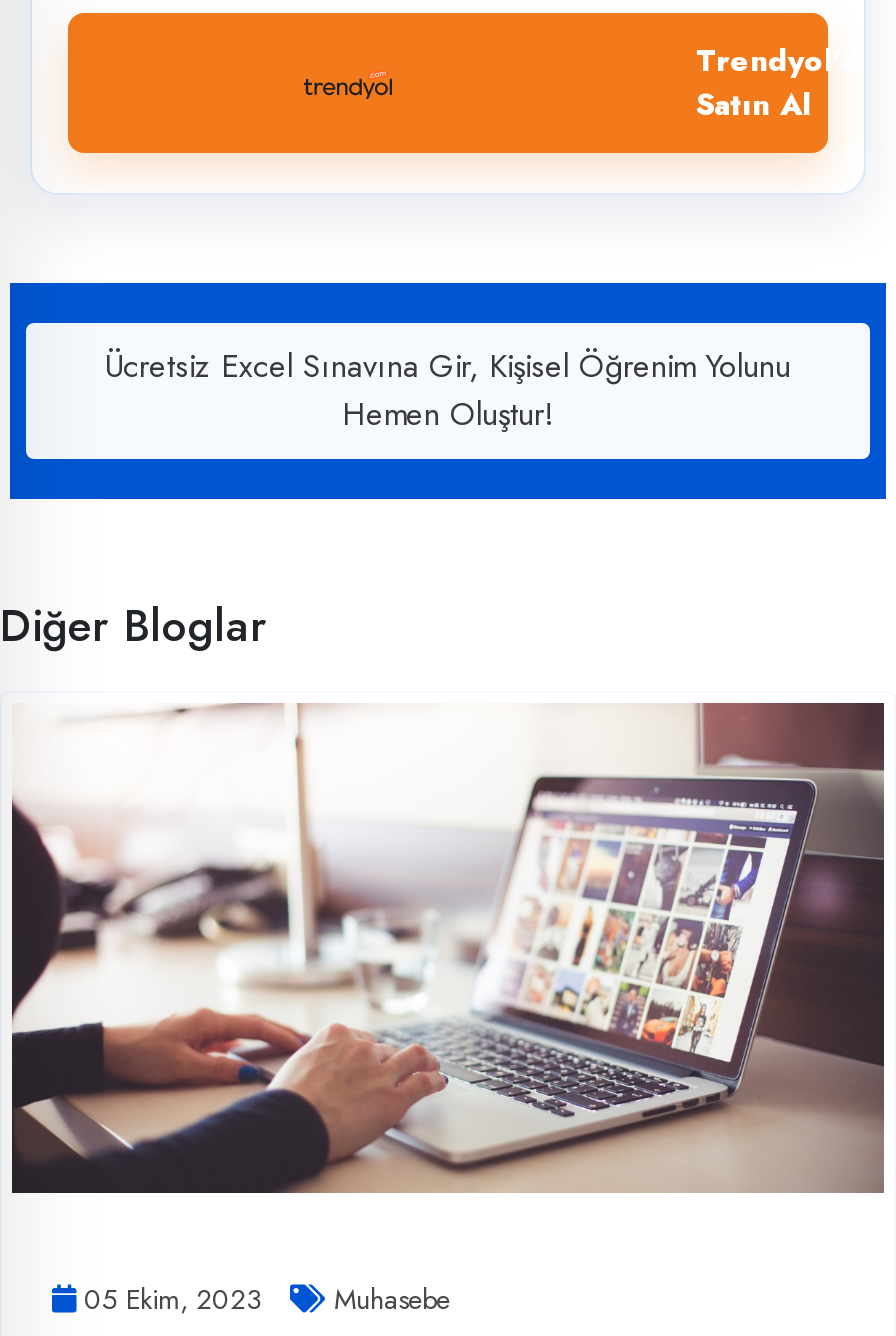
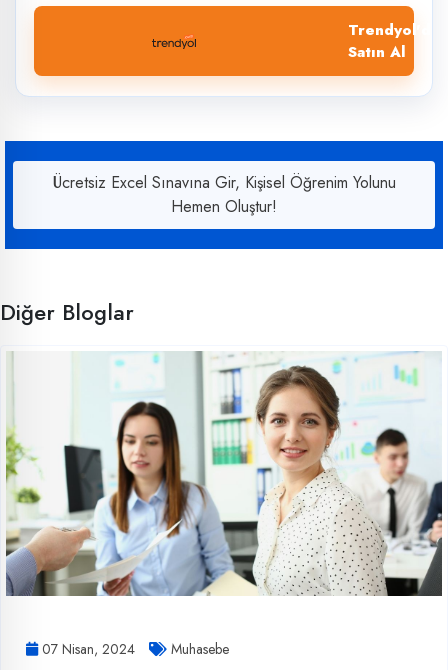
- [image]
+ [image]

- 05 Ekim, 2023 Muhasebe
+ 07 Nisan, 2024 Muhasebe
